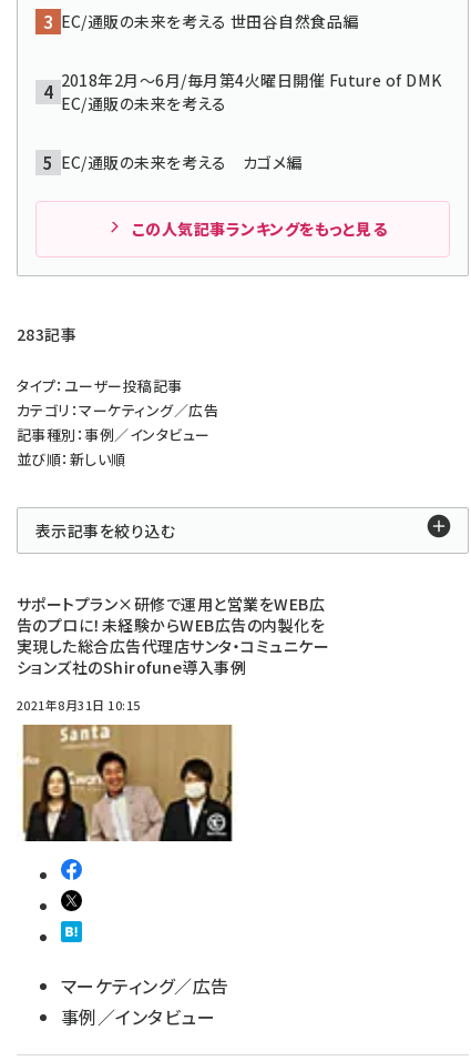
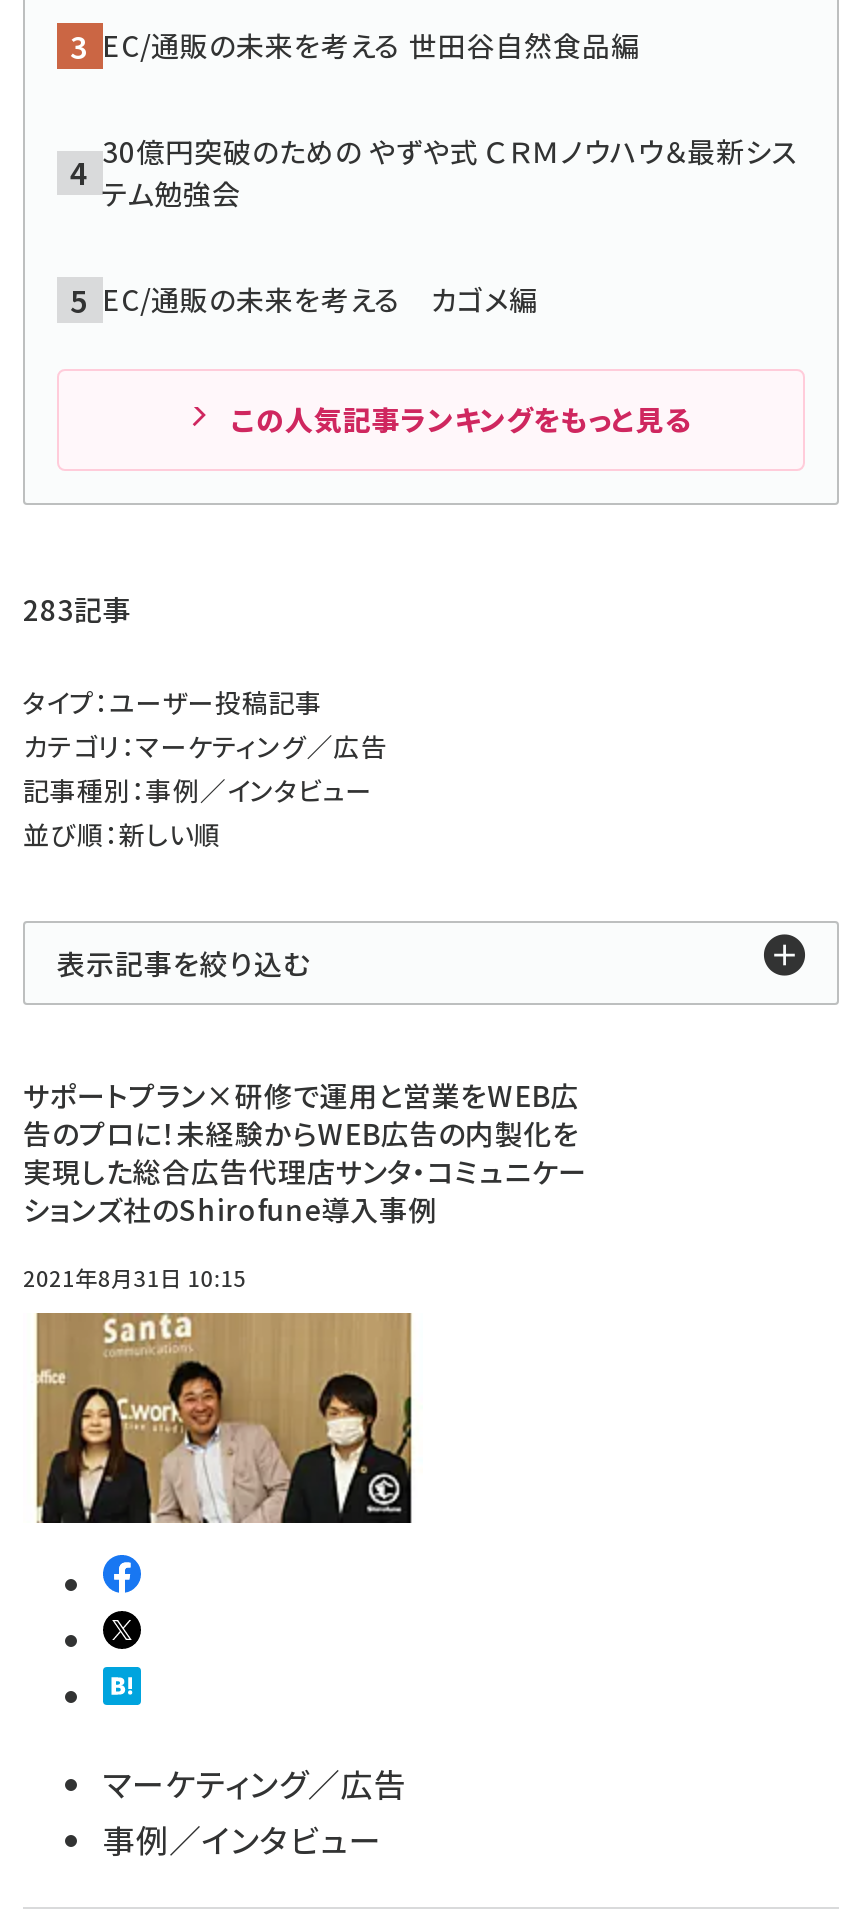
- 2018年2月～6月/毎月第4火曜日開催 Future of DMK
- EC/通販の未来を考える
+ 30億円突破のための やずや式 ＣＲＭノウハウ＆最新シス
+ テム勉強会
